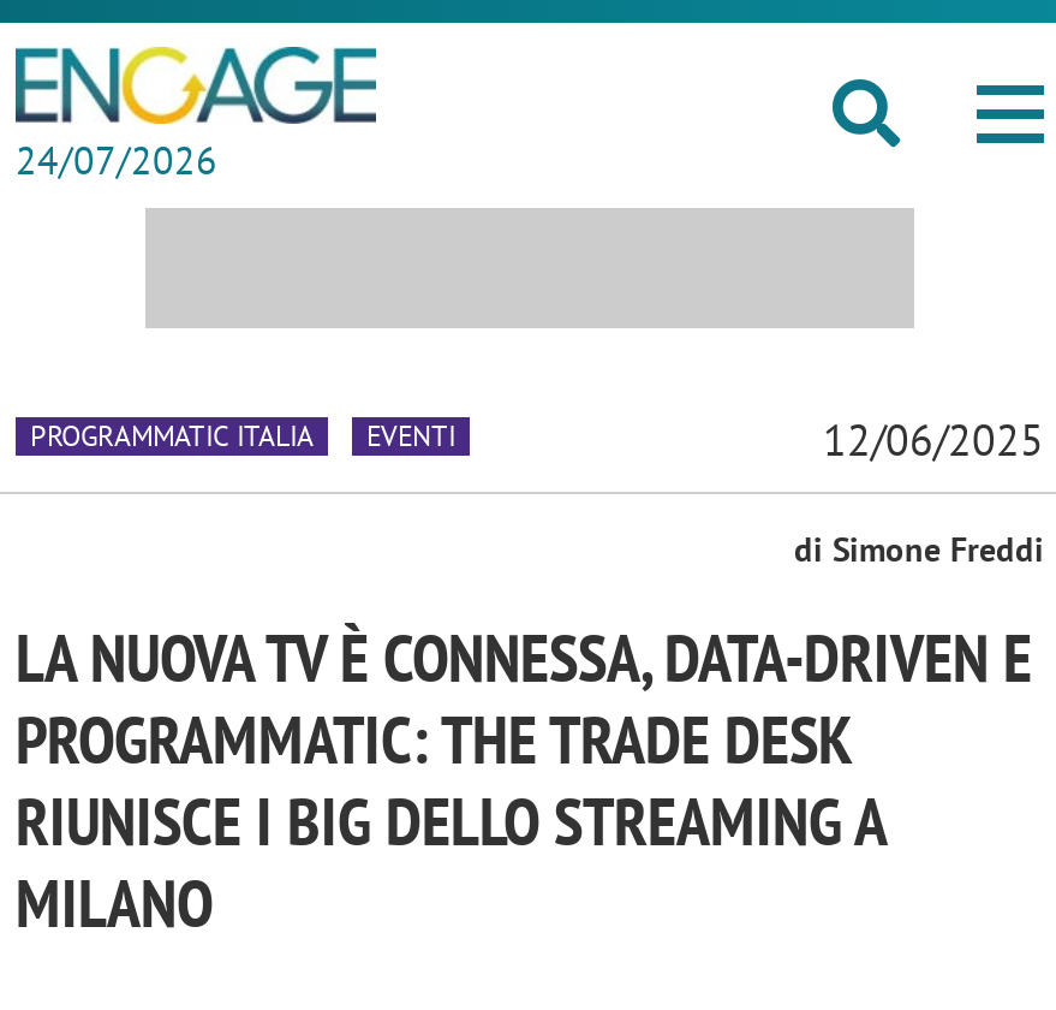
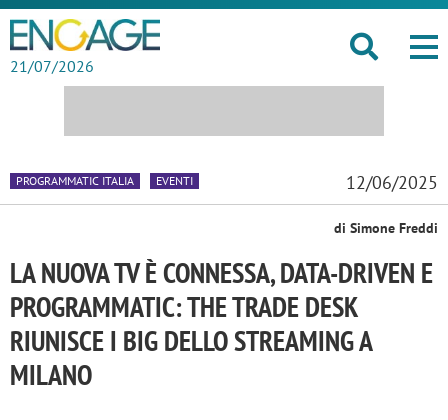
- 24/07/2026
+ 21/07/2026
